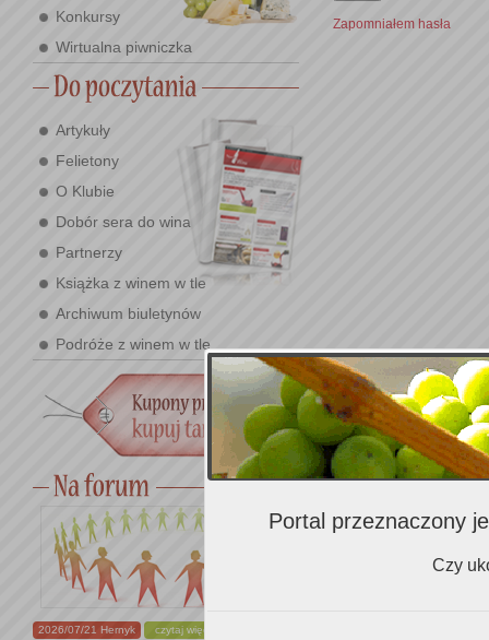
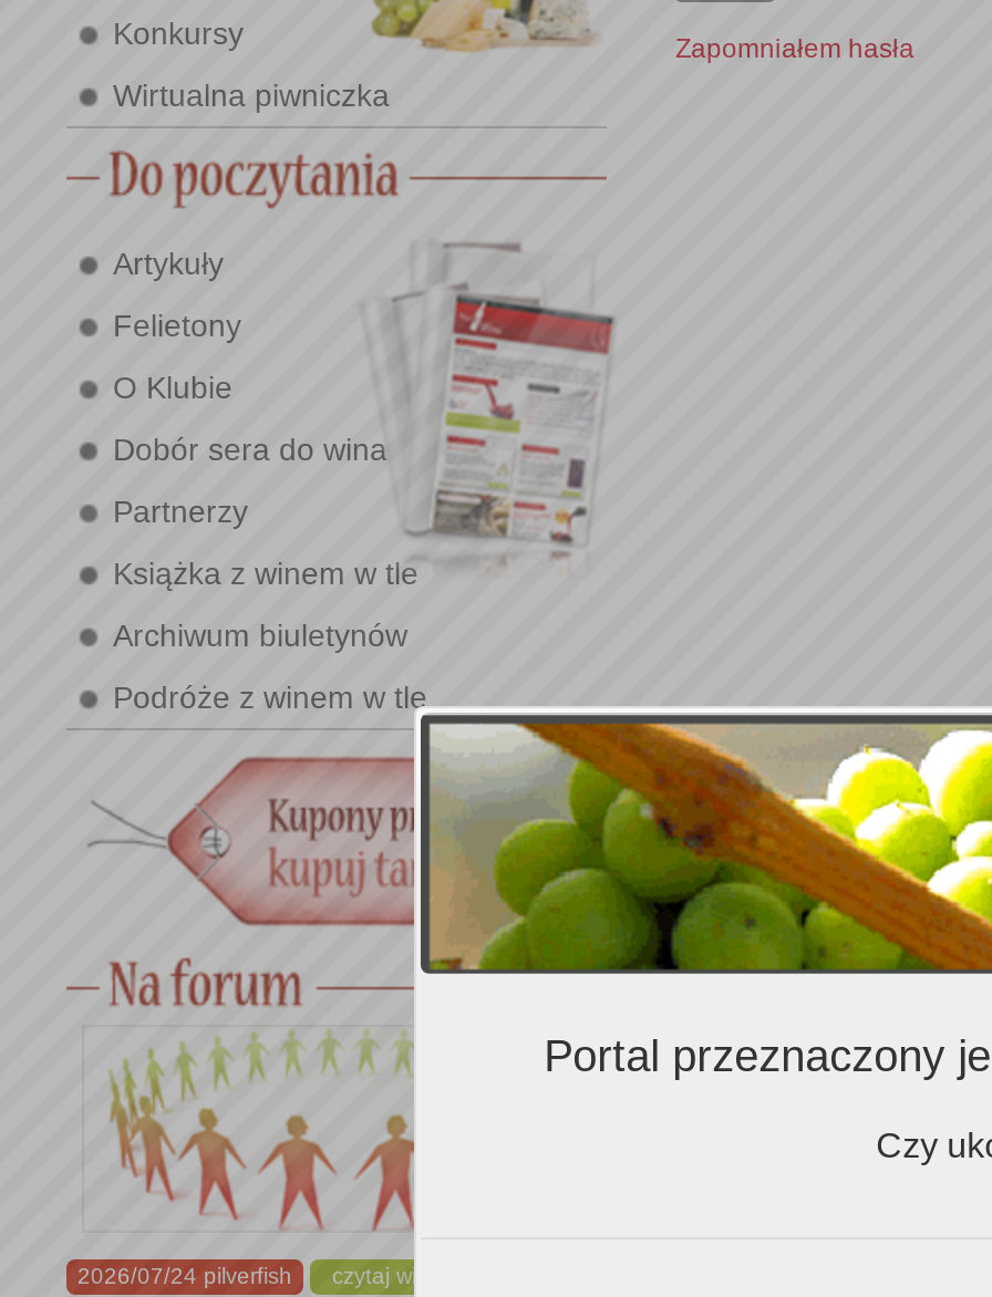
- 2026/07/21 Hernyk
+ 2026/07/24 pilverfish
